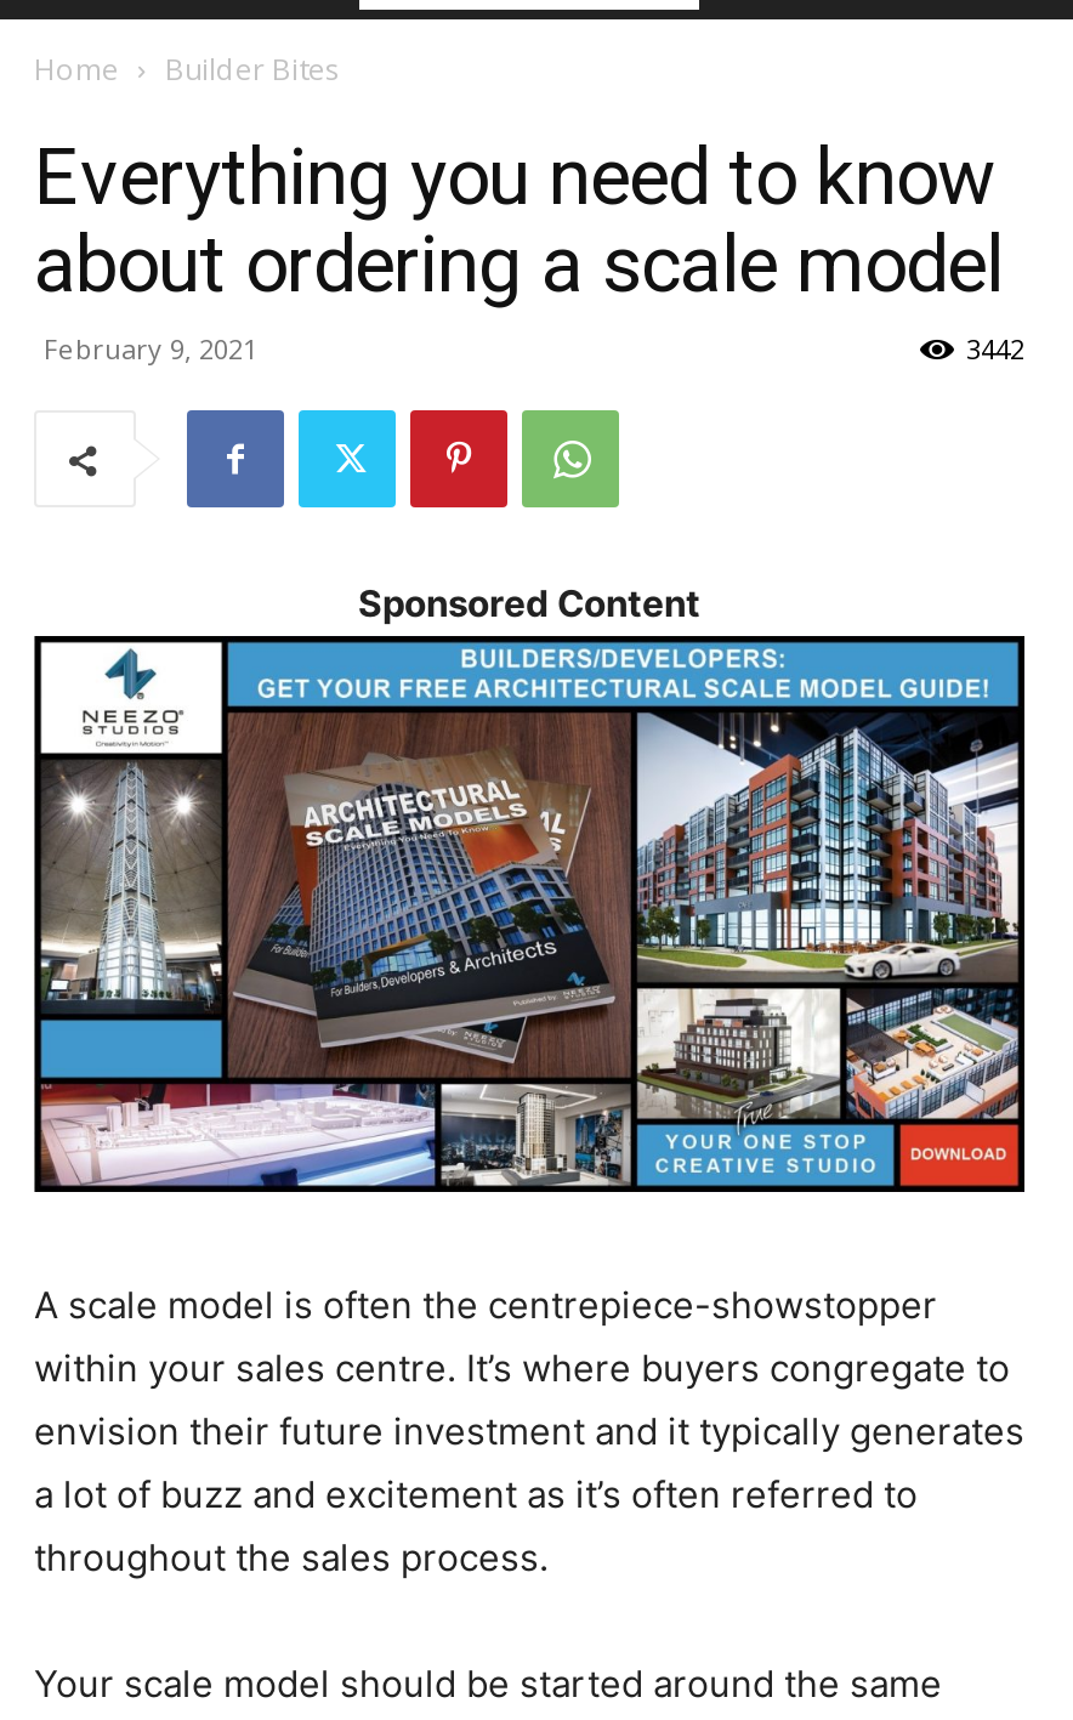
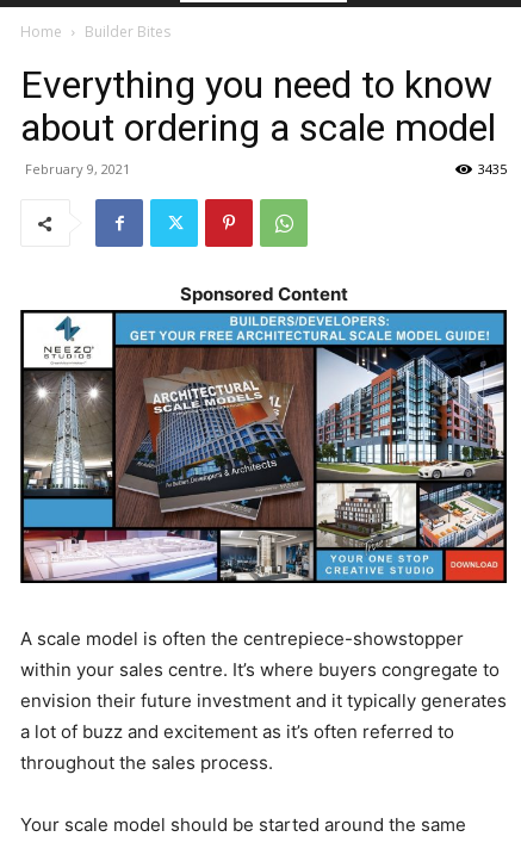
- 3442
+ 3435
